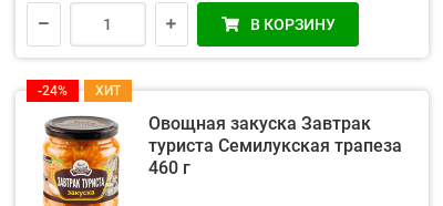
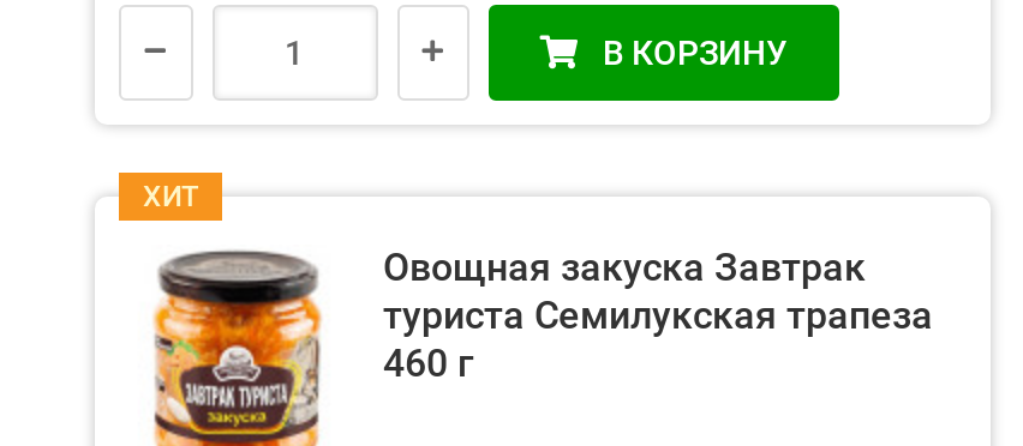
- -24%
